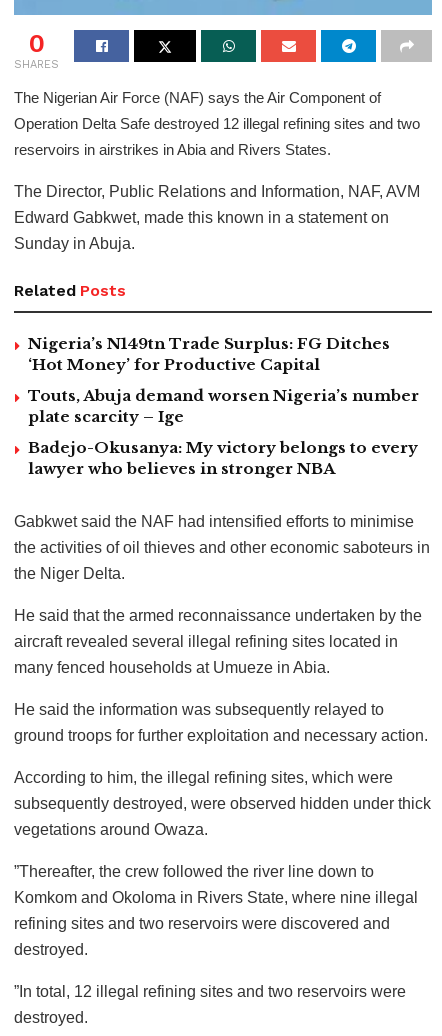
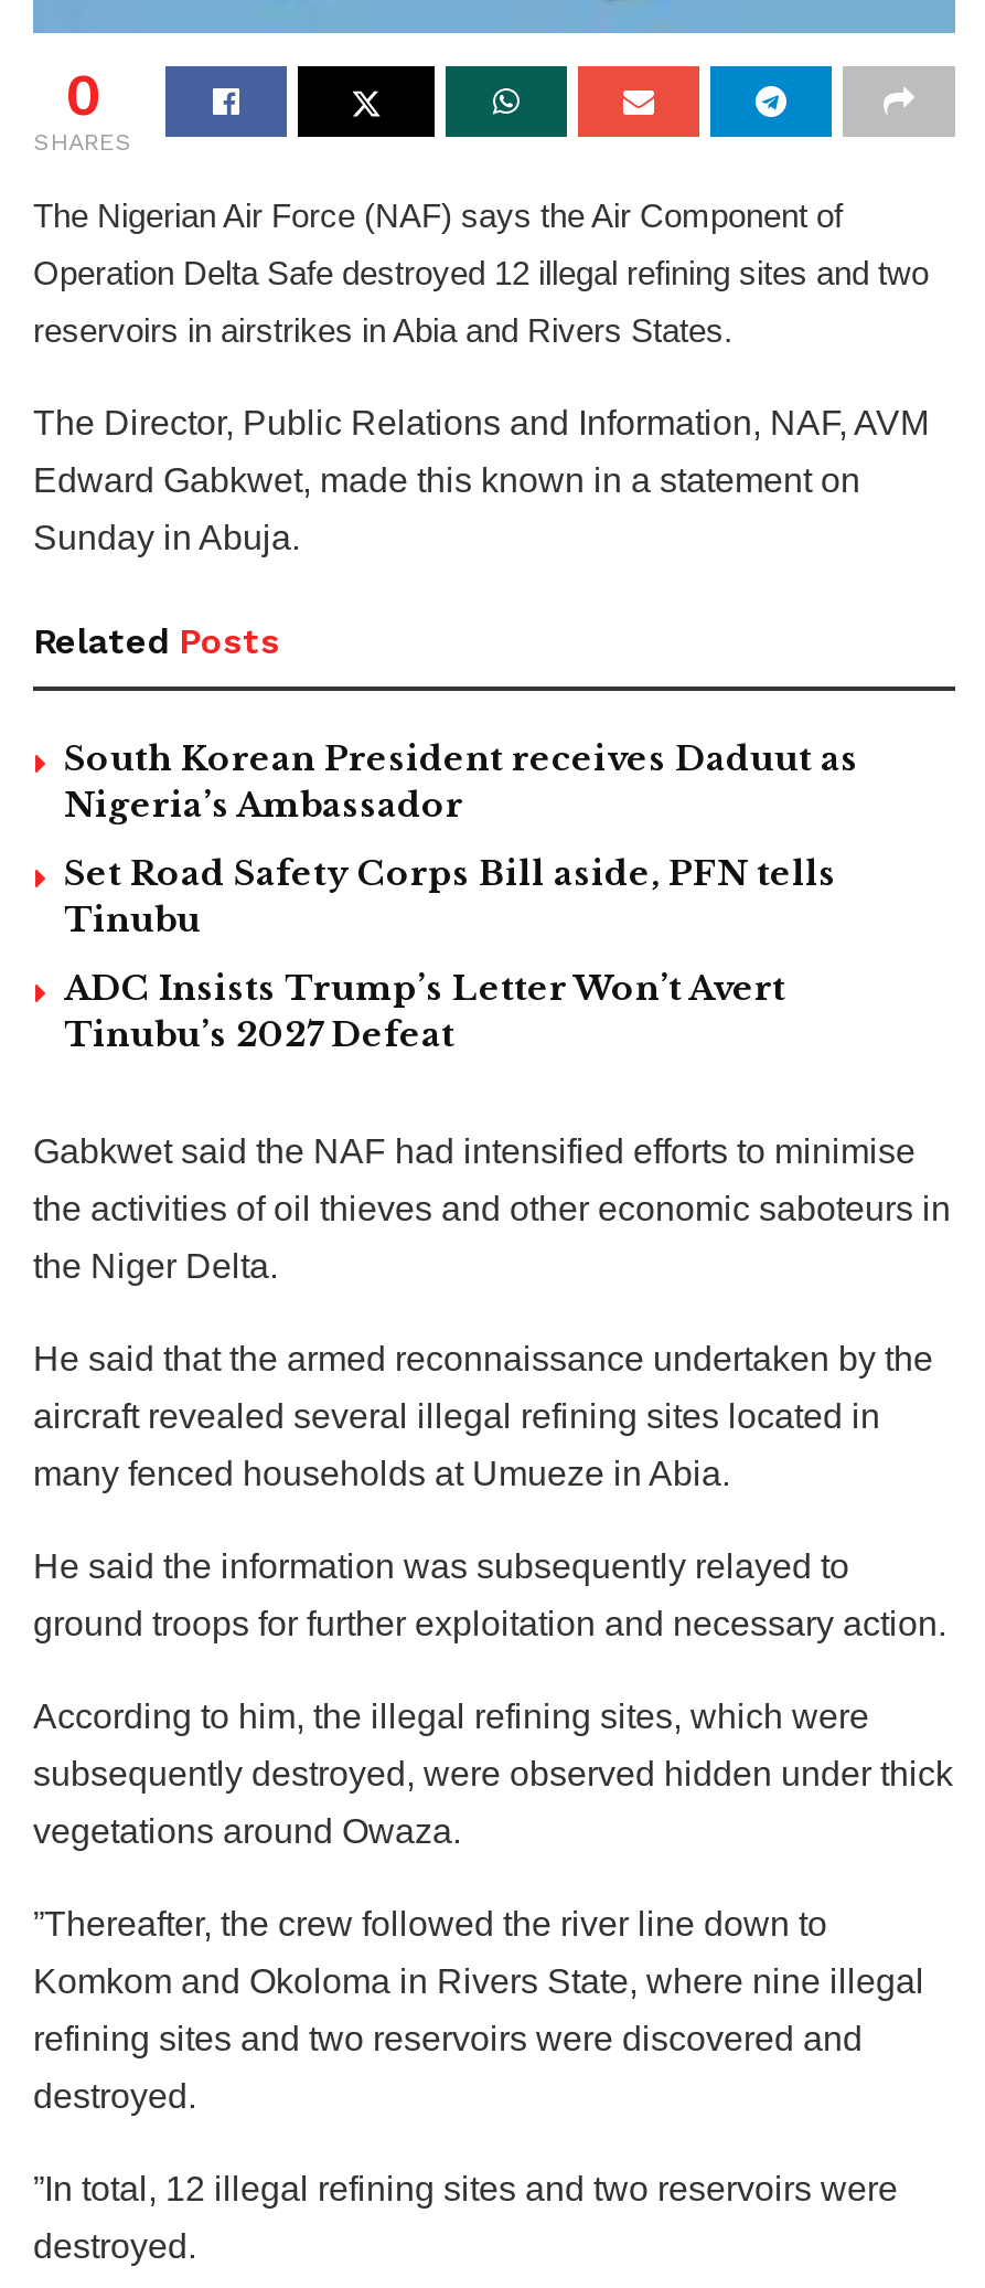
- Nigeria’s N149tn Trade Surplus: FG Ditches
- ‘Hot Money’ for Productive Capital
+ South Korean President receives Daduut as
+ Nigeria’s Ambassador

- Touts, Abuja demand worsen Nigeria’s number
- plate scarcity – Ige
+ Set Road Safety Corps Bill aside, PFN tells
+ Tinubu

- Badejo-Okusanya: My victory belongs to every
- lawyer who believes in stronger NBA
+ ADC Insists Trump’s Letter Won’t Avert
+ Tinubu’s 2027 Defeat
